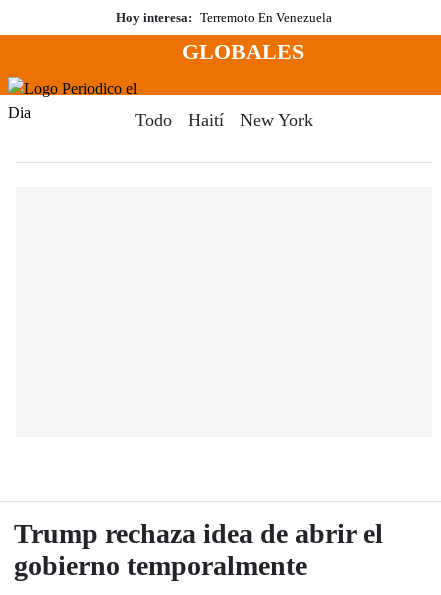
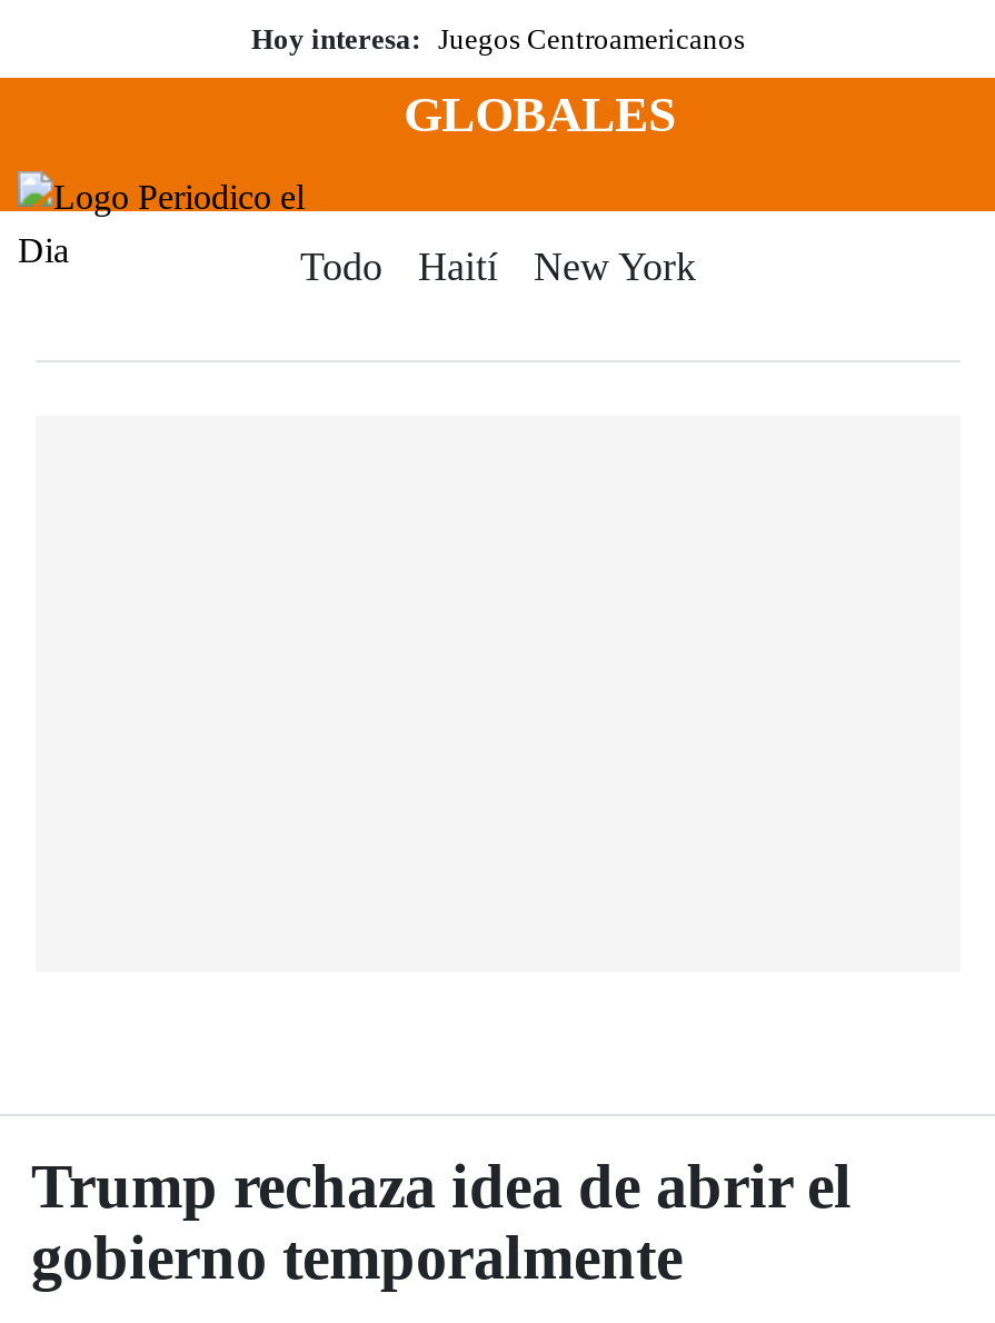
- Hoy interesa: Terremoto En Venezuela
+ Hoy interesa: Juegos Centroamericanos
